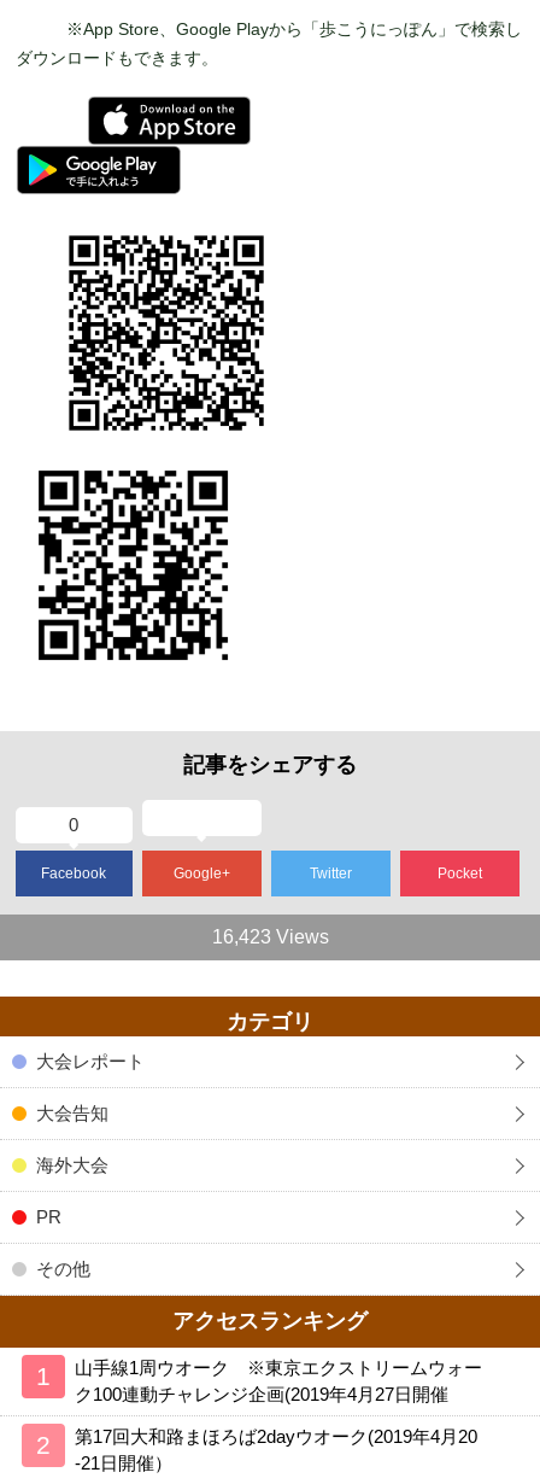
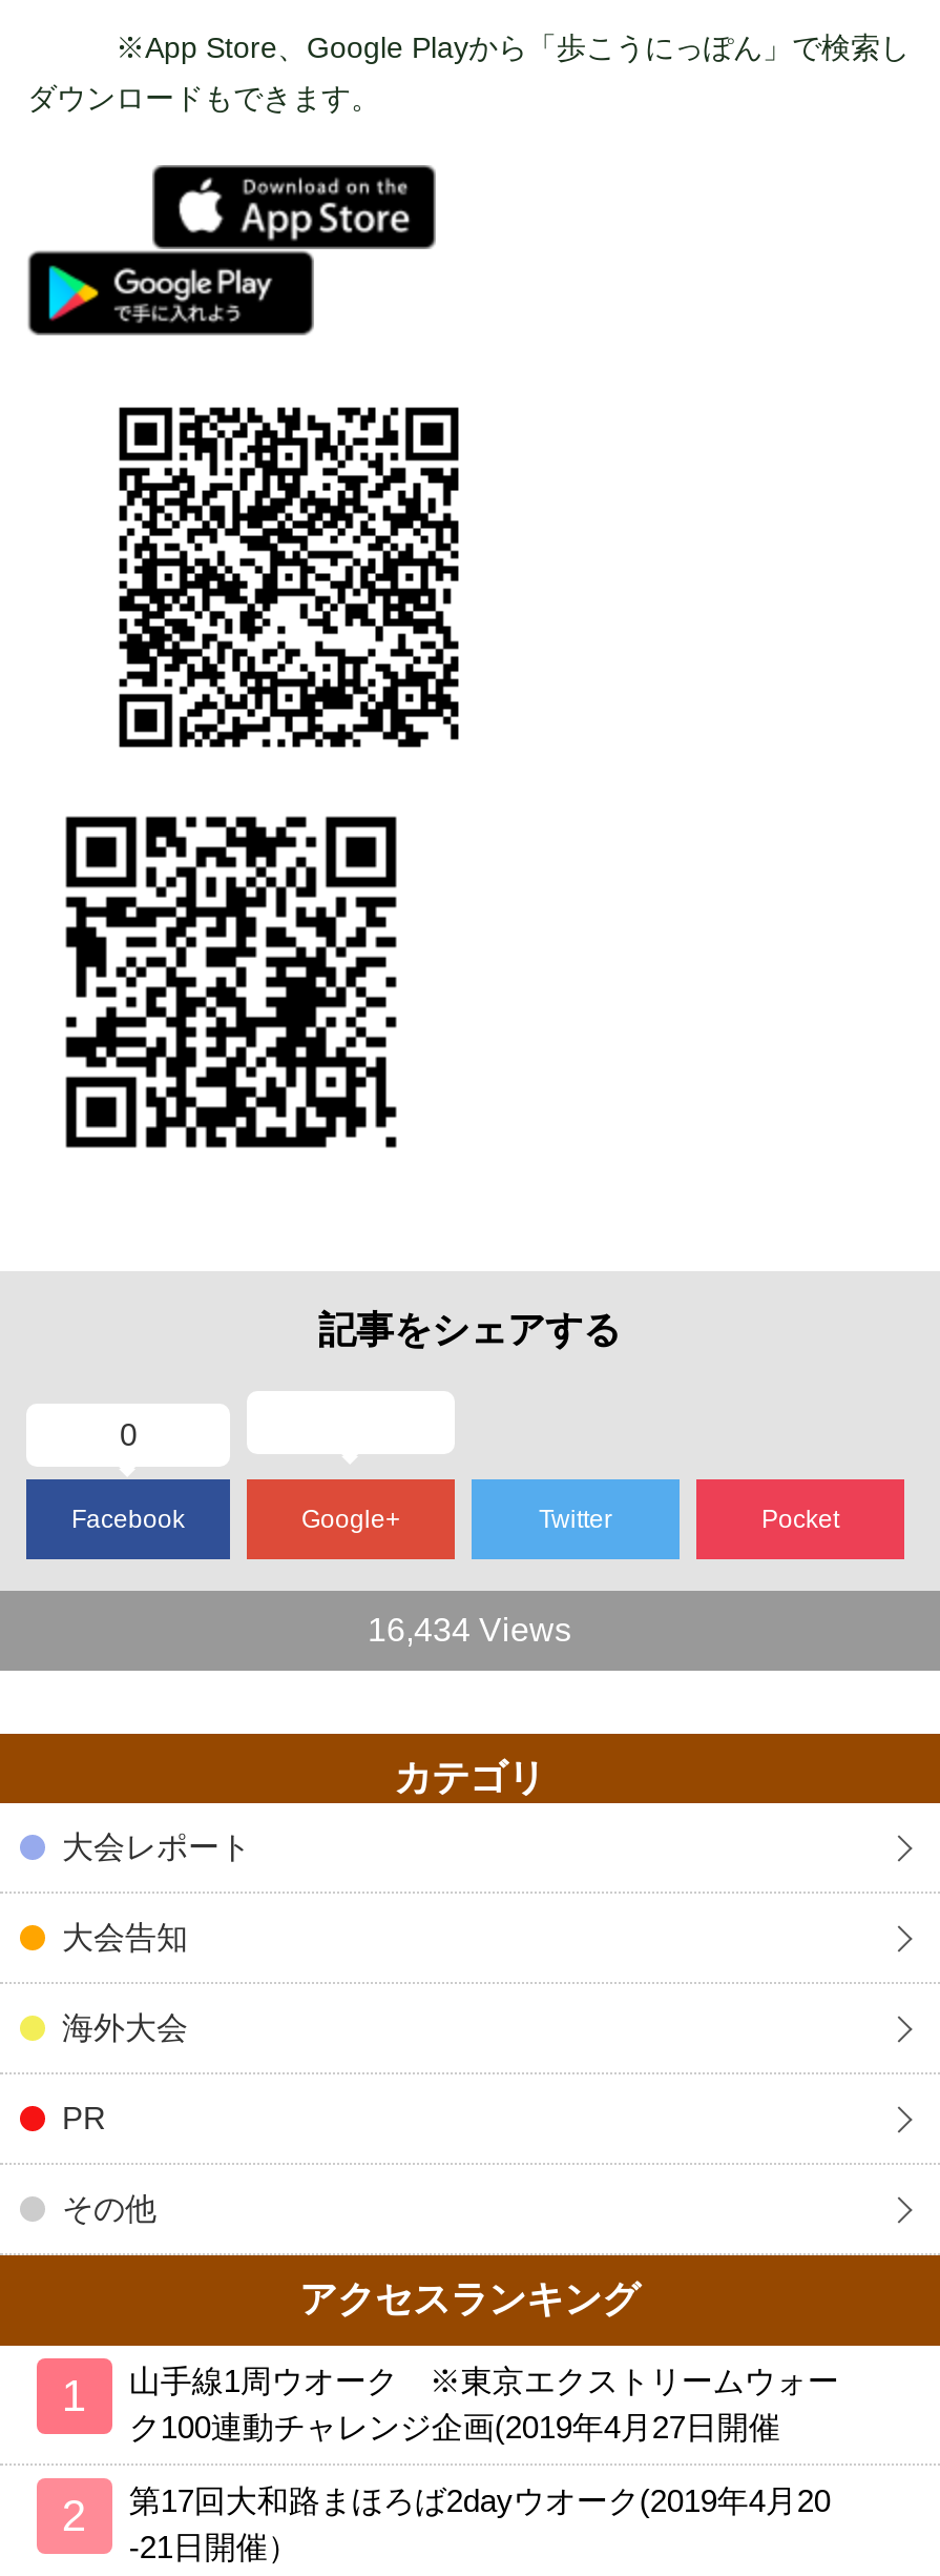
- 16,423 Views
+ 16,434 Views
